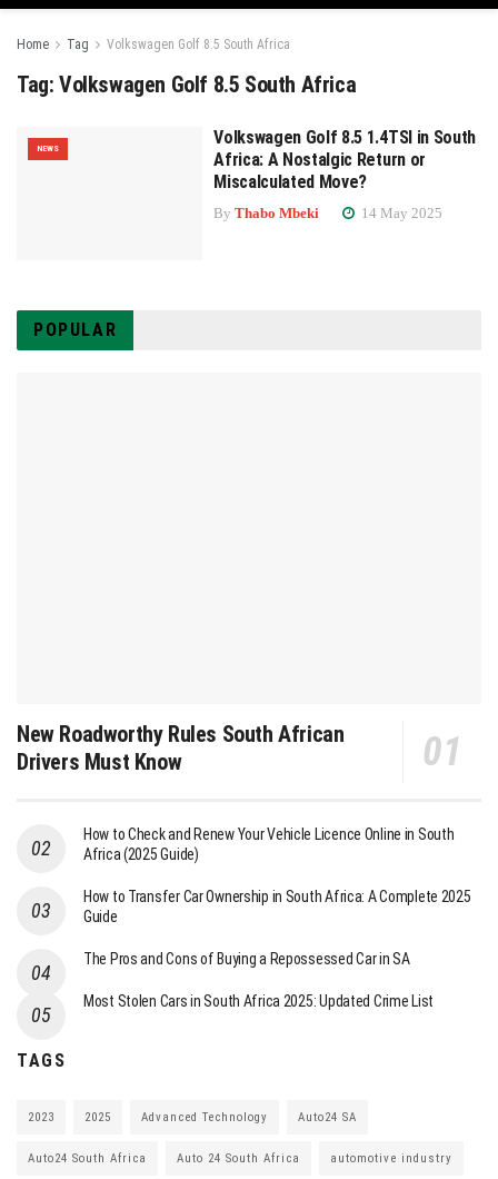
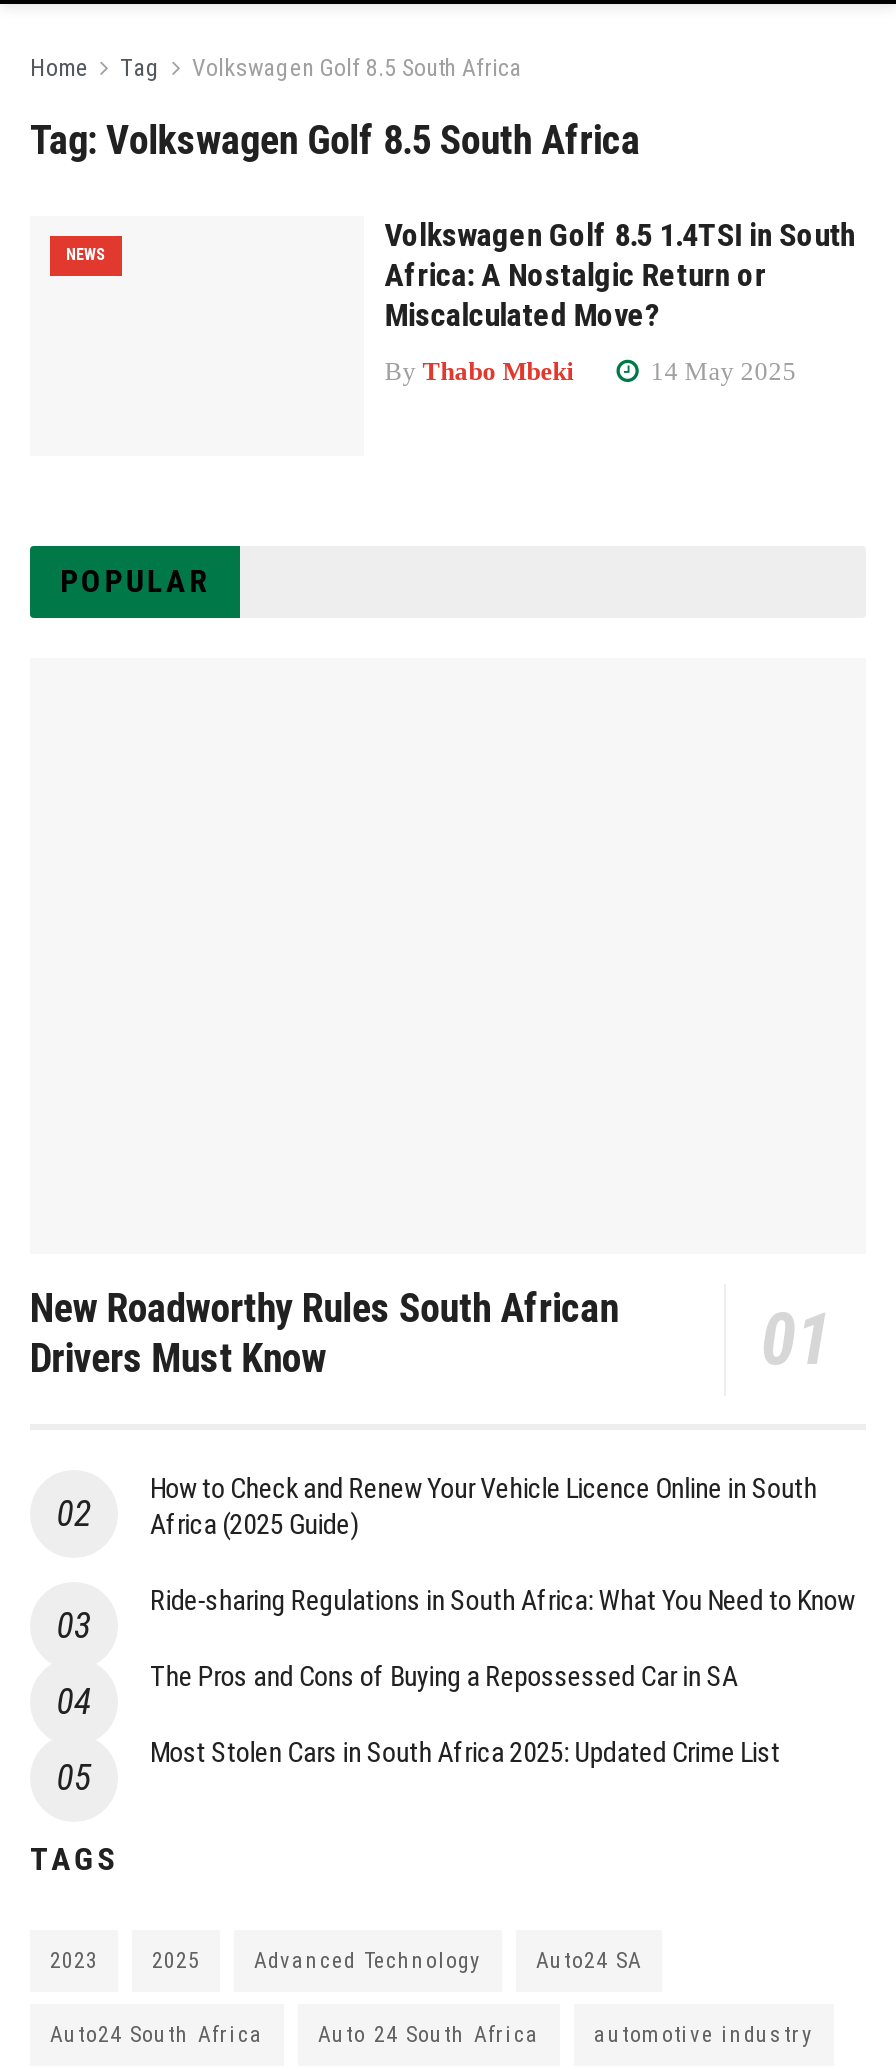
- How to Transfer Car Ownership in South Africa: A Complete 2025
- Guide
+ Ride-sharing Regulations in South Africa: What You Need to Know
